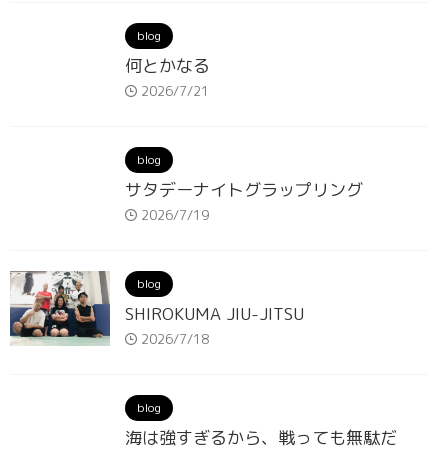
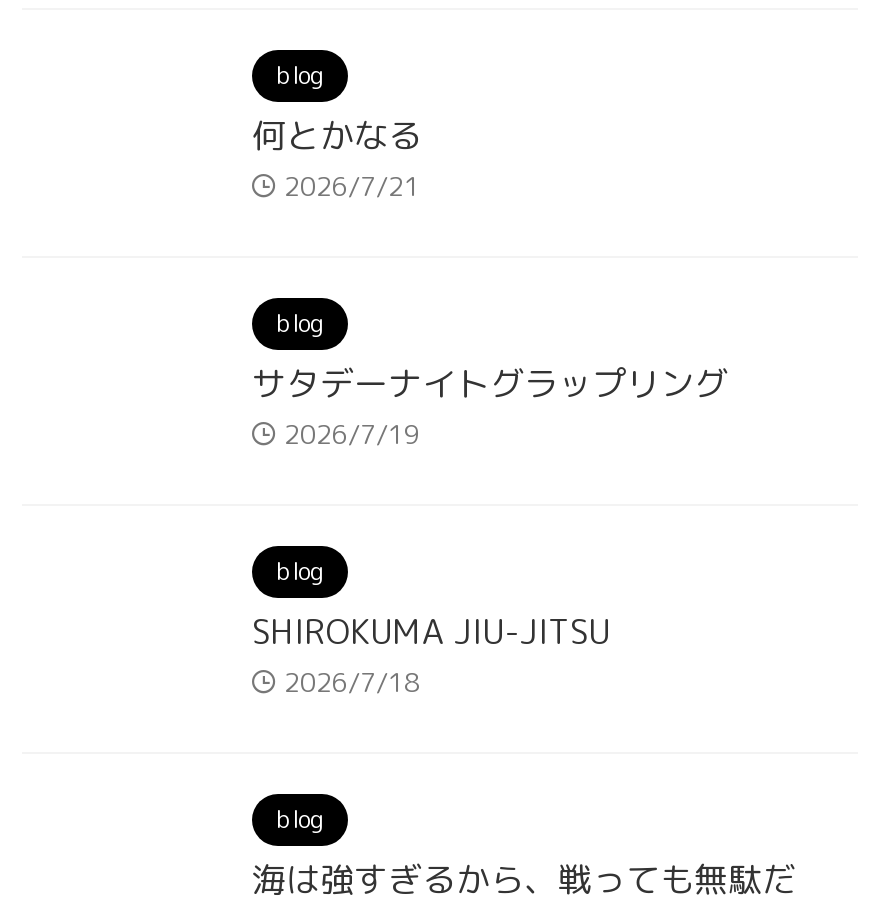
- [image]
